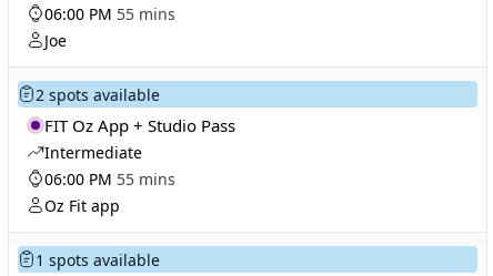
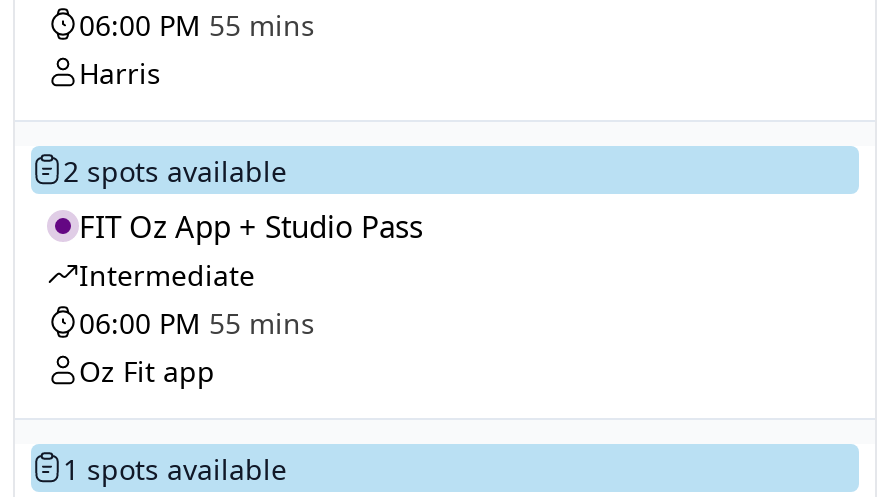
- Joe
+ Harris
